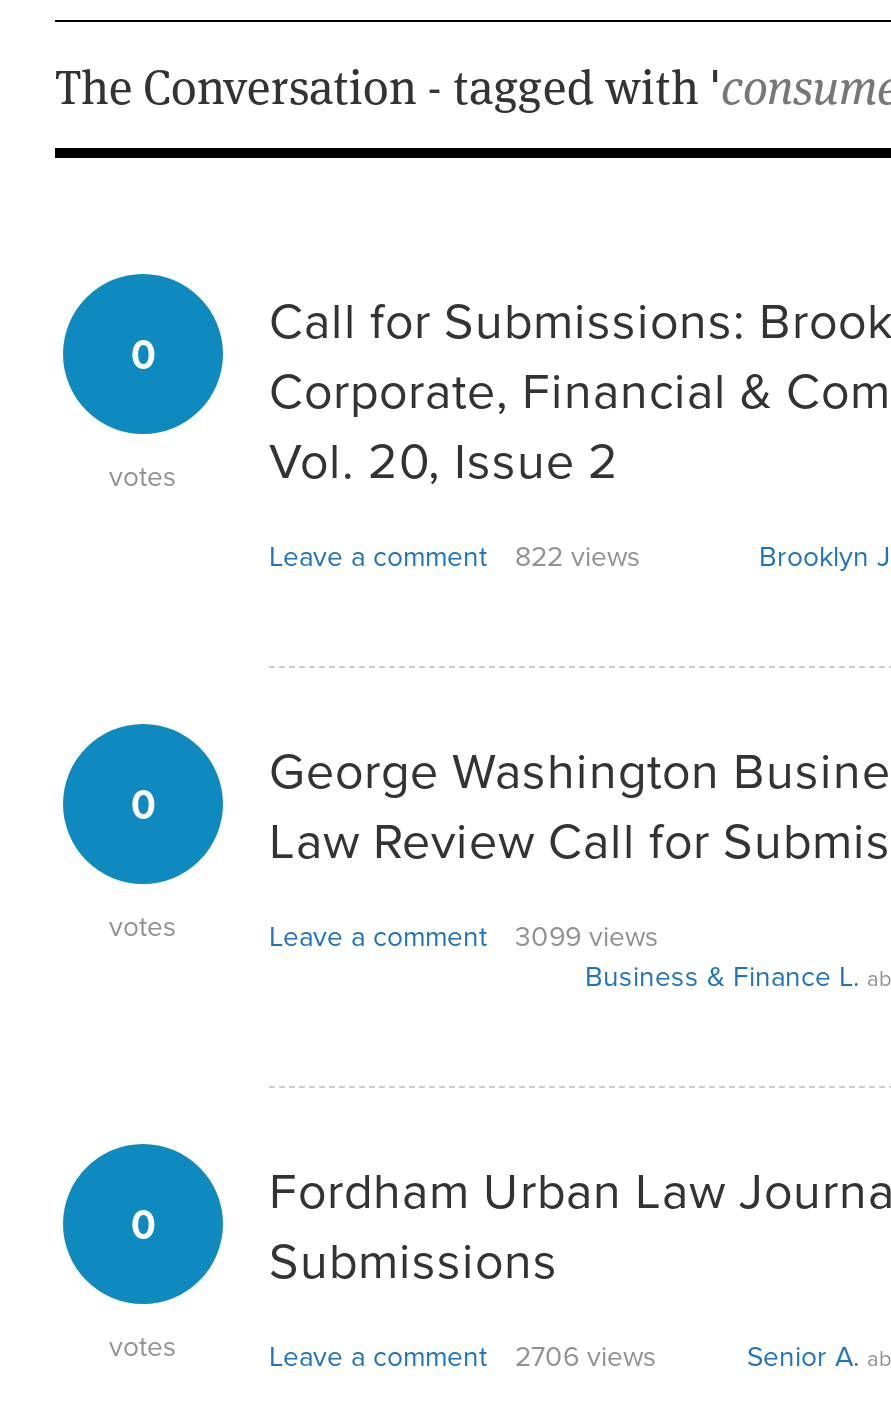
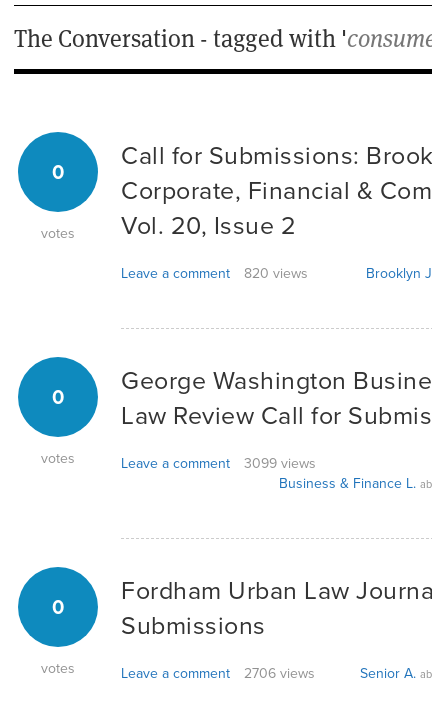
- Leave a comment 822 views
+ Leave a comment 820 views
